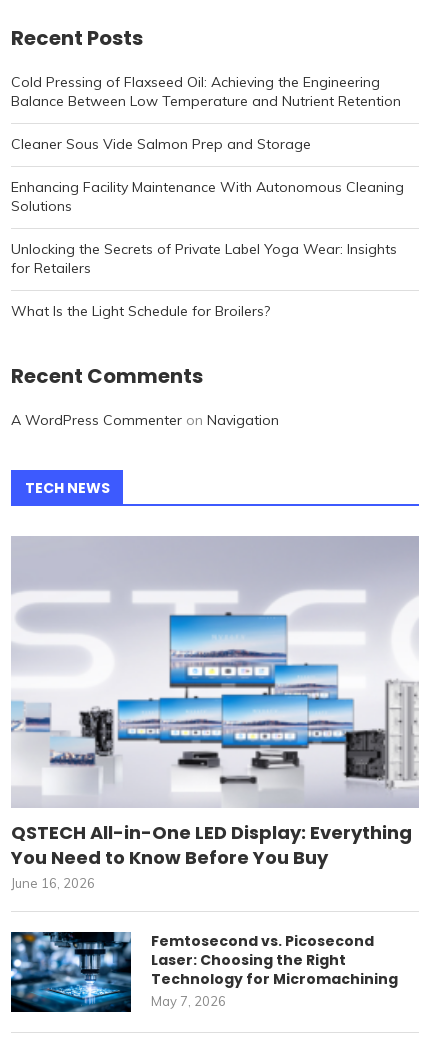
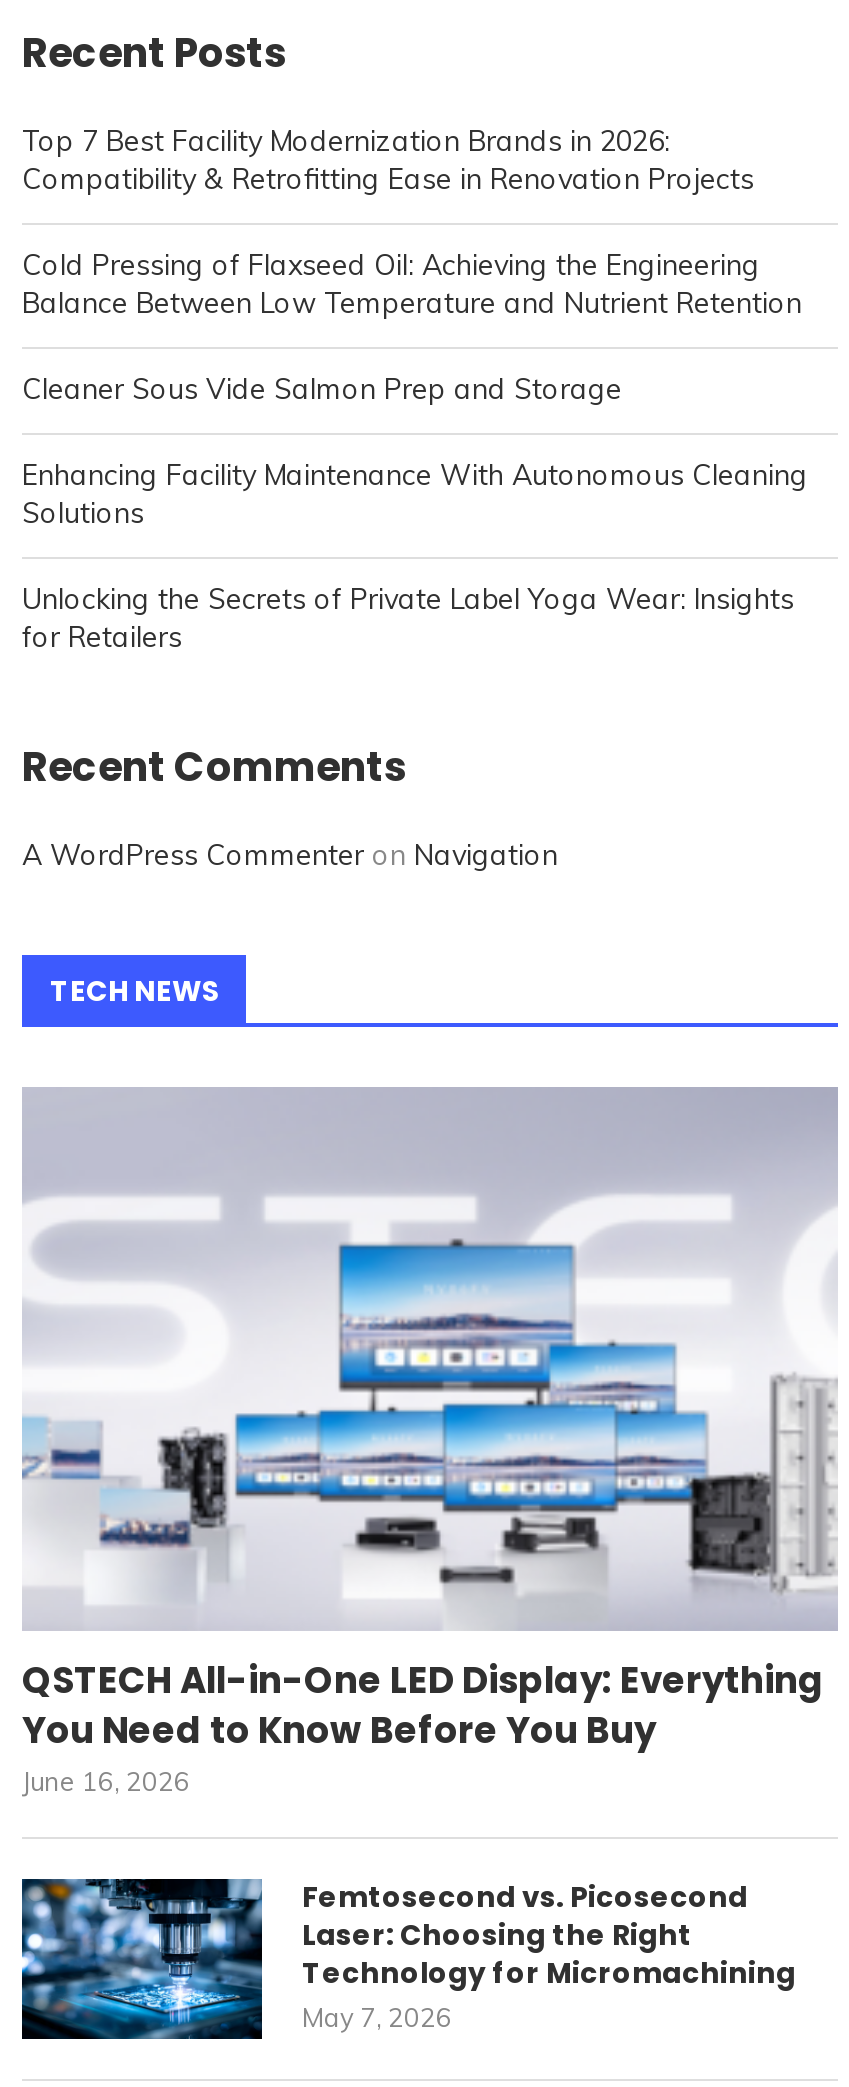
+ Top 7 Best Facility Modernization Brands in 2026:
+ Compatibility & Retrofitting Ease in Renovation Projects

moved down: Cold Pressing of Flaxseed Oil: Achieving the Engineering | Balance Between Low Temperature and Nutrient Retention | Cleaner Sous Vide Salmon Prep and Storage | Enhancing Facility Maintenance With Autonomous Cleaning | Solutions | Unlocking the Secrets of Private Label Yoga Wear: Insights | for Retailers

- What Is the Light Schedule for Broilers?
